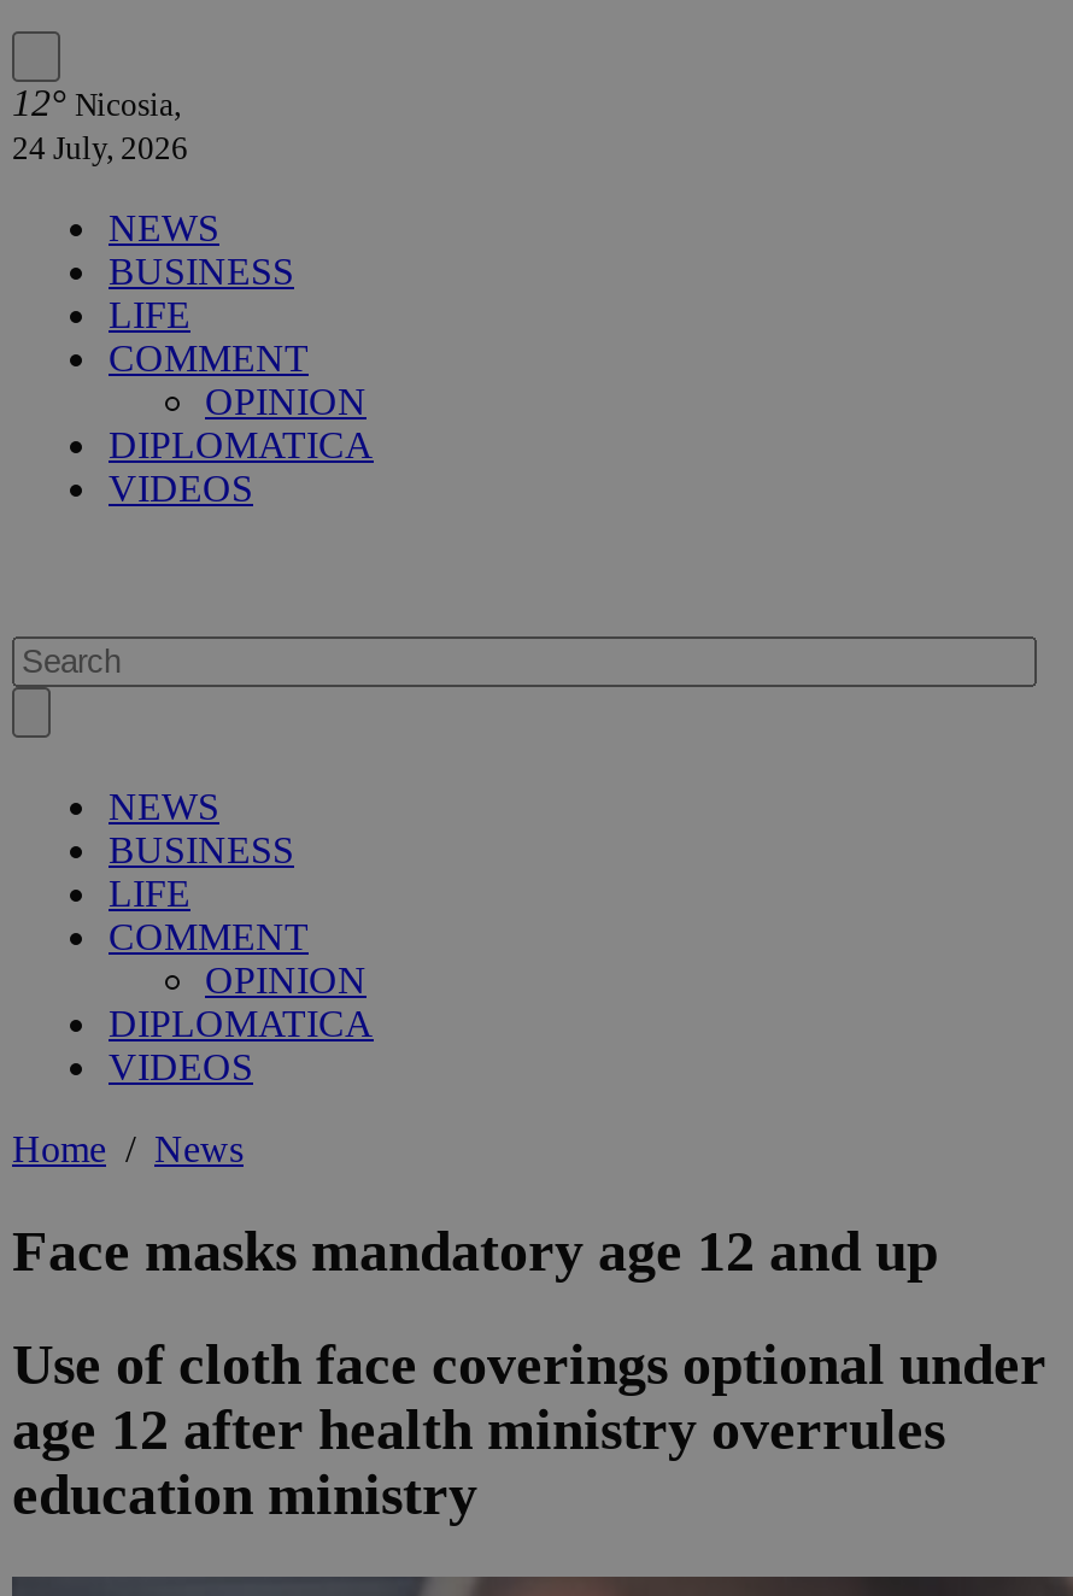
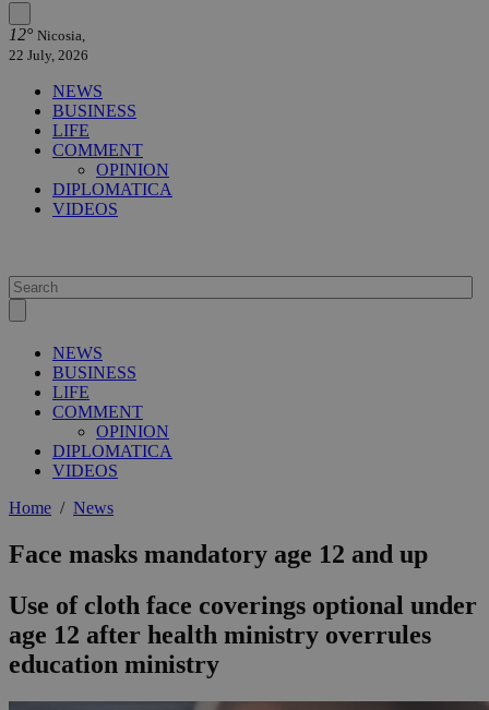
- 24 July, 2026
+ 22 July, 2026
